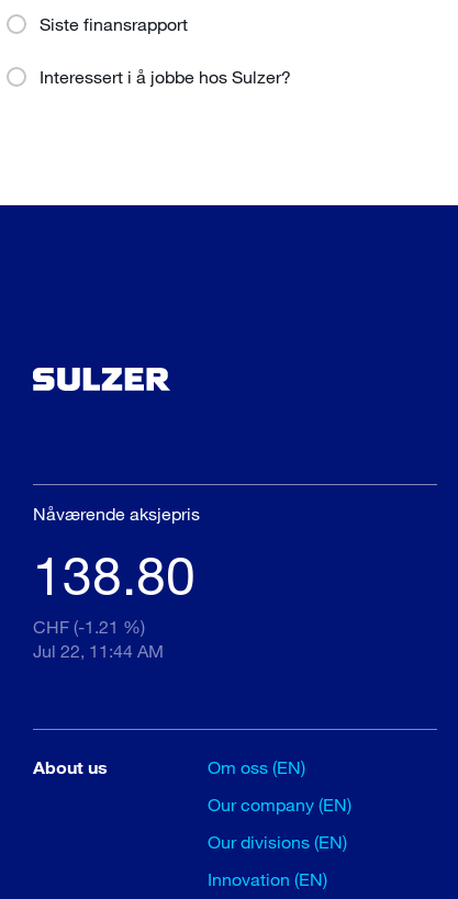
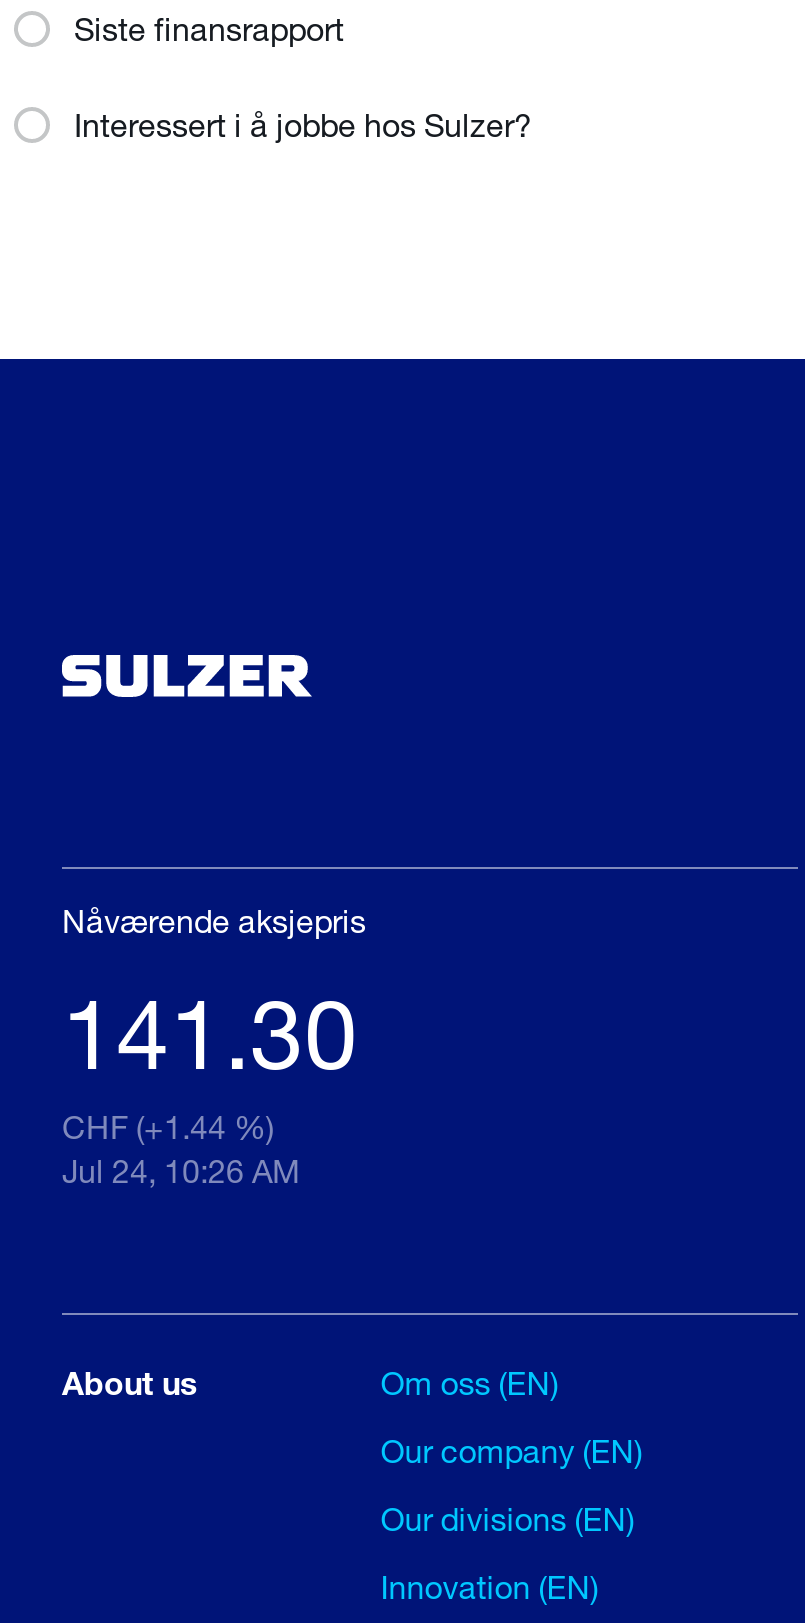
- 138.80
+ 141.30

- CHF (-1.21 %)
+ CHF (+1.44 %)

- Jul 22, 11:44 AM
+ Jul 24, 10:26 AM
